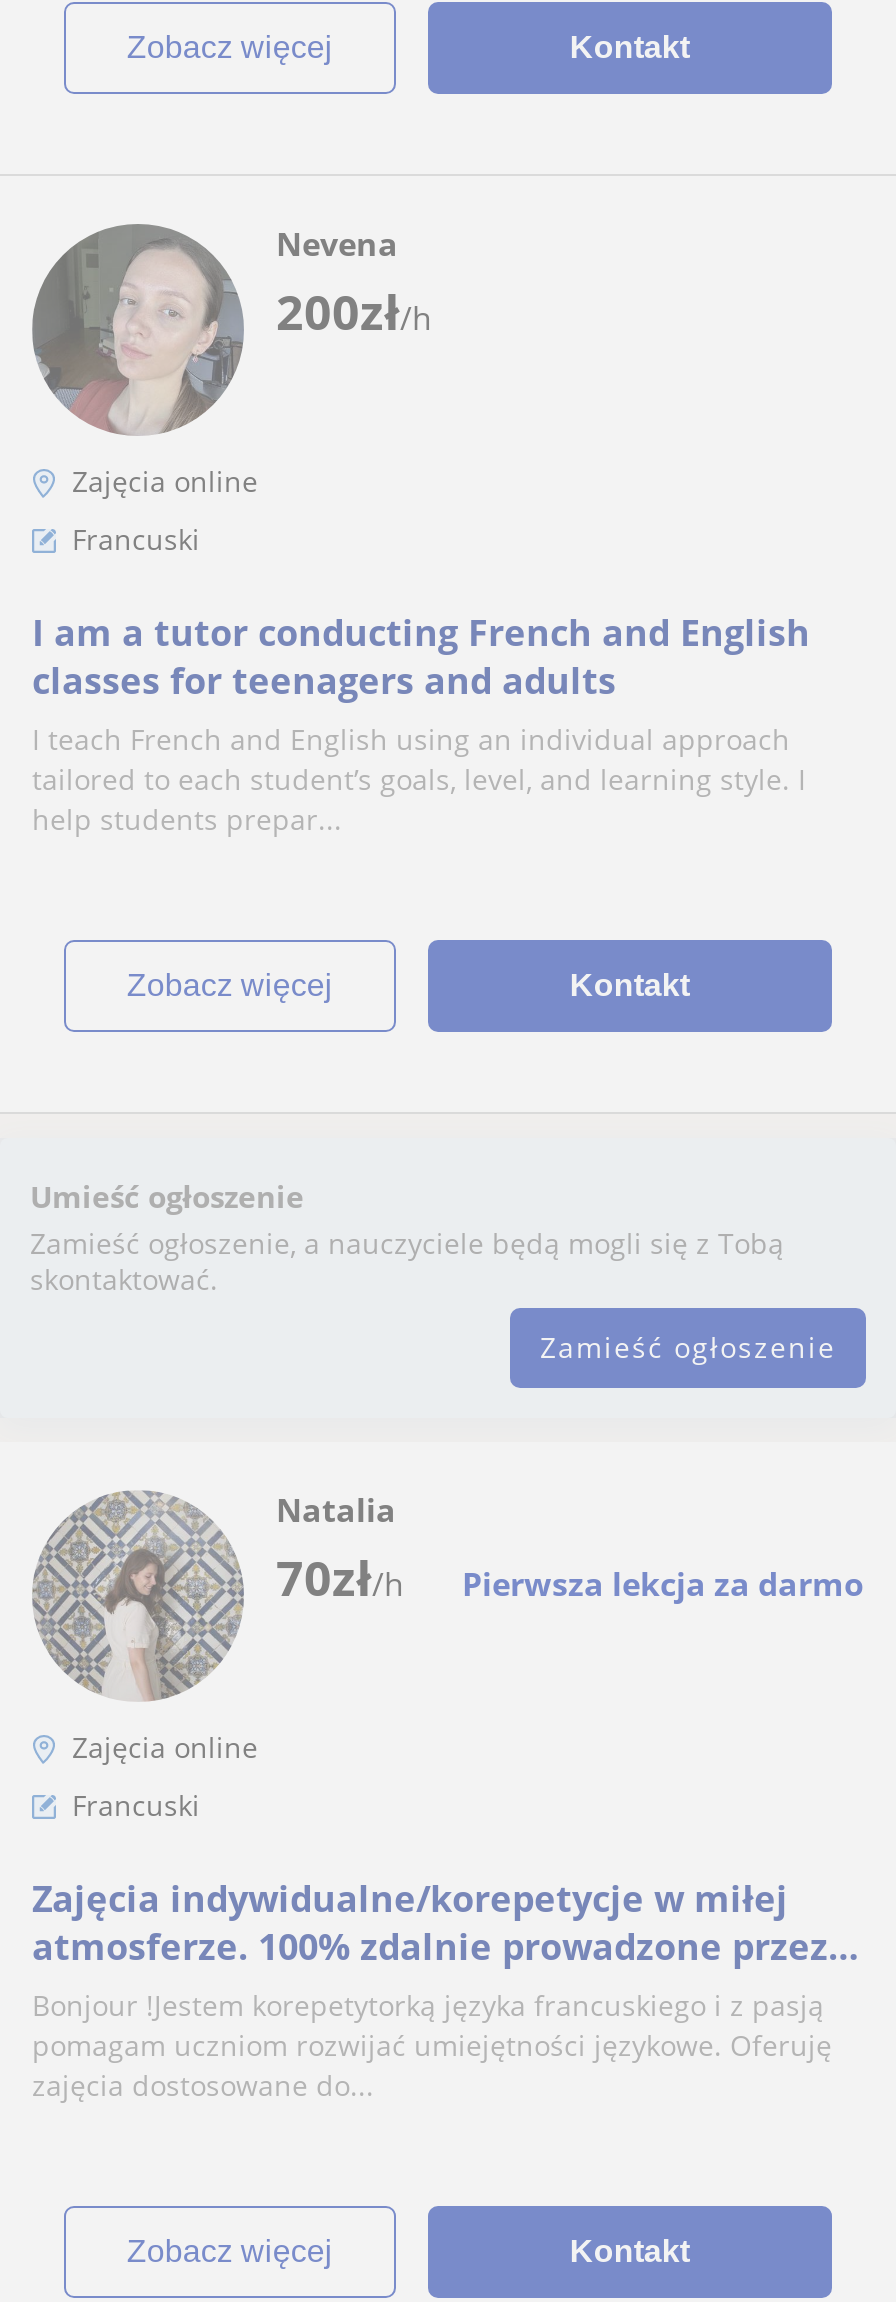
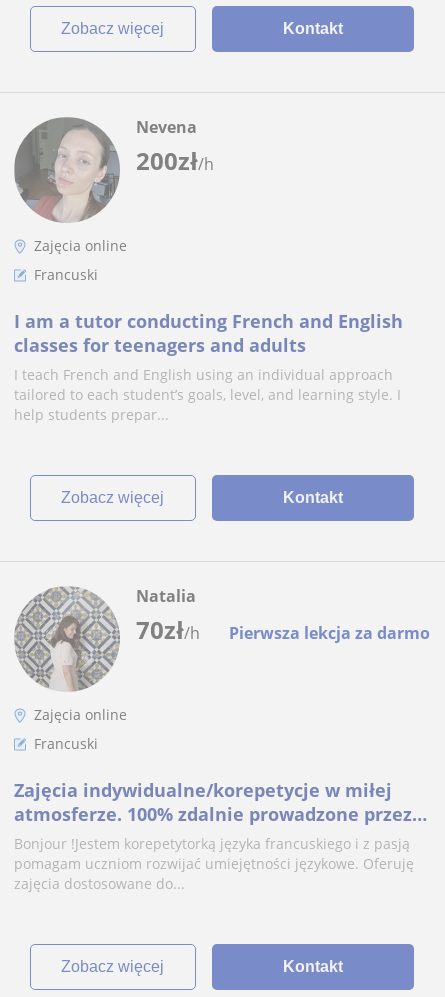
- Umieść ogłoszenie
- Zamieść ogłoszenie, a nauczyciele będą mogli się z Tobą
- skontaktować.
- Zamieść ogłoszenie
